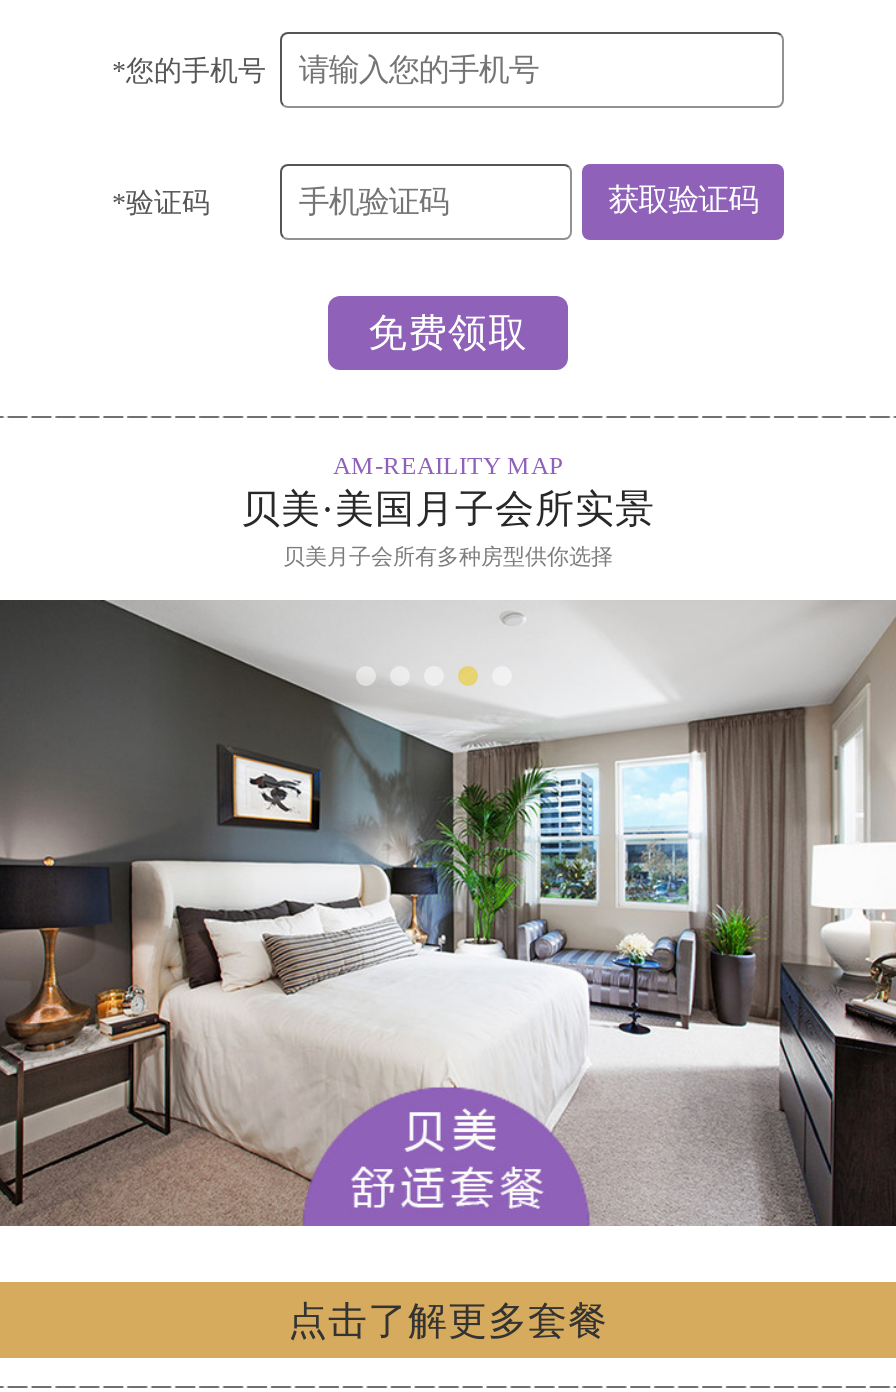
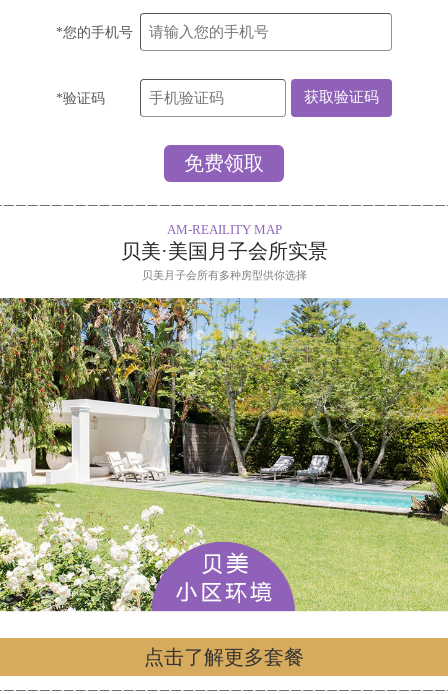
- [image]
+ [image]
